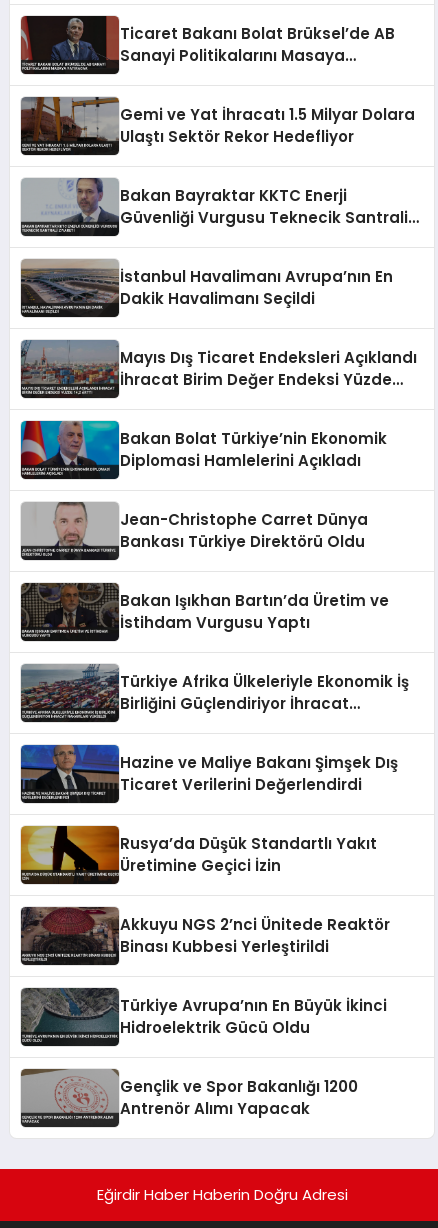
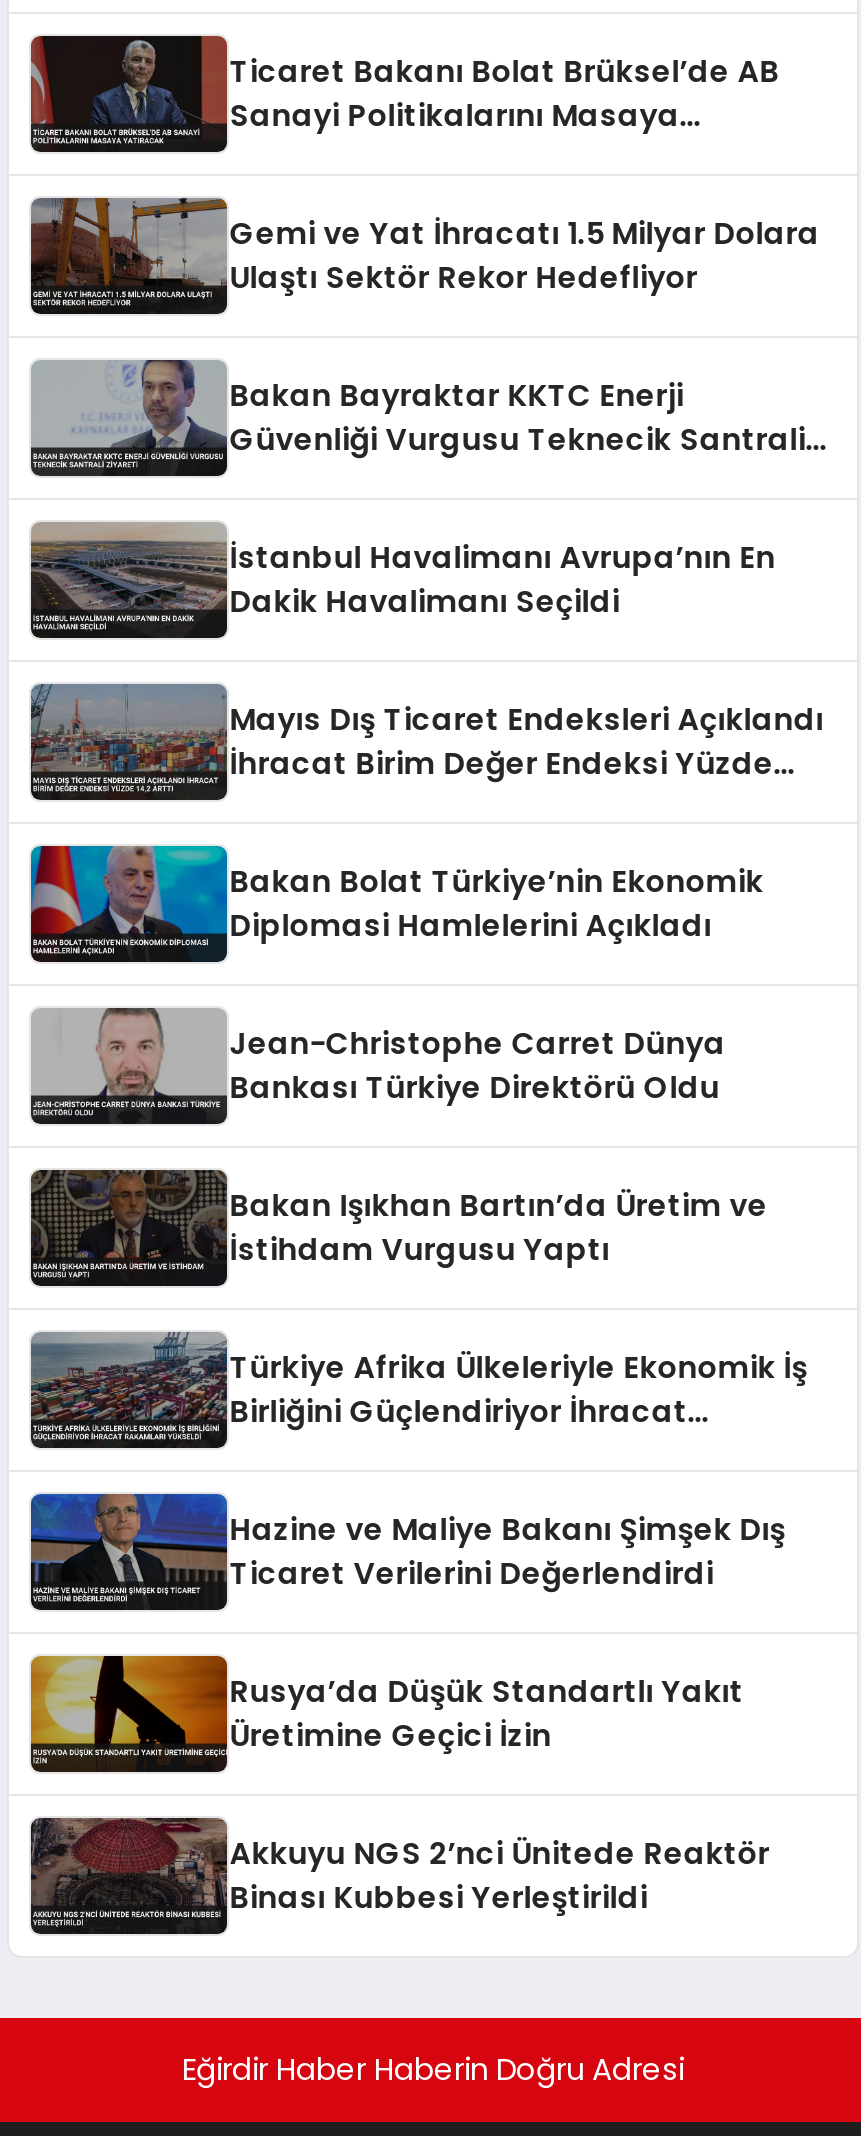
- [image]
- Türkiye Avrupa’nın En Büyük İkinci
- Hidroelektrik Gücü Oldu
- Gençlik ve Spor Bakanlığı 1200
- Antrenör Alımı Yapacak

- [image]
